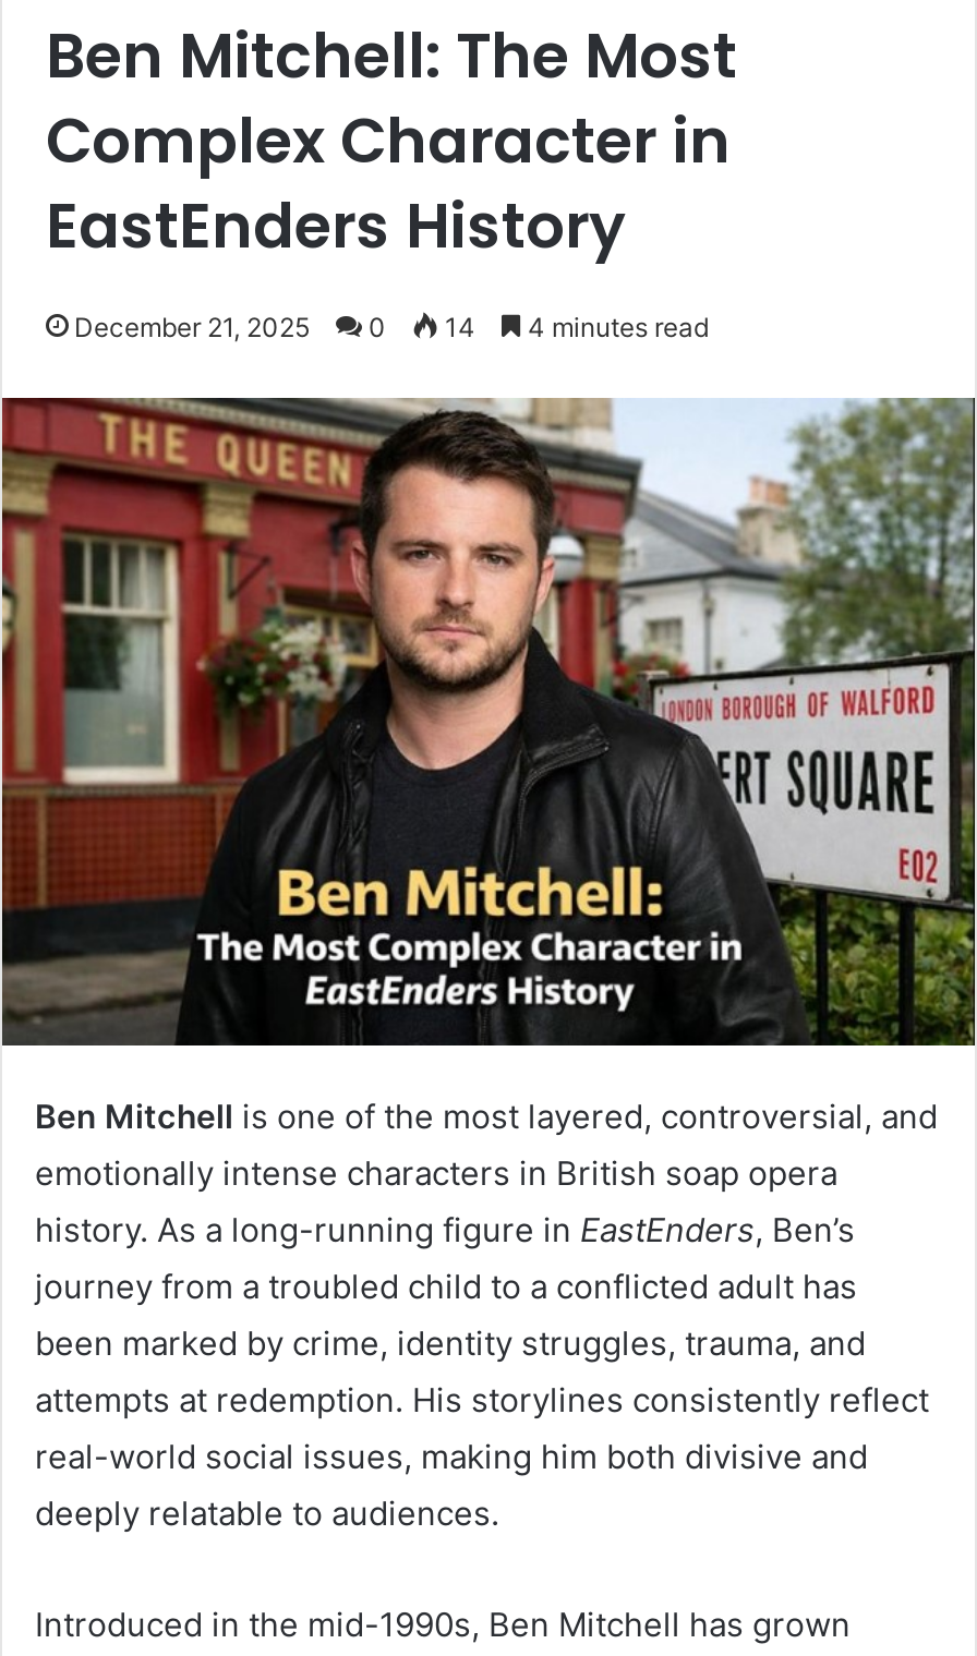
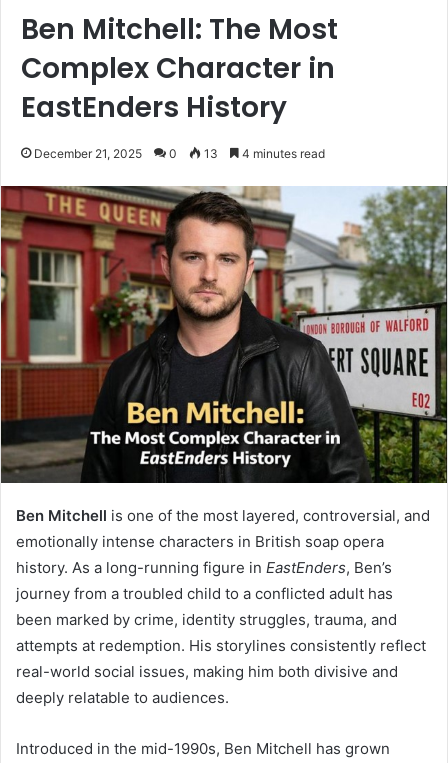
- December 21, 2025 0 14 4 minutes read
+ December 21, 2025 0 13 4 minutes read
